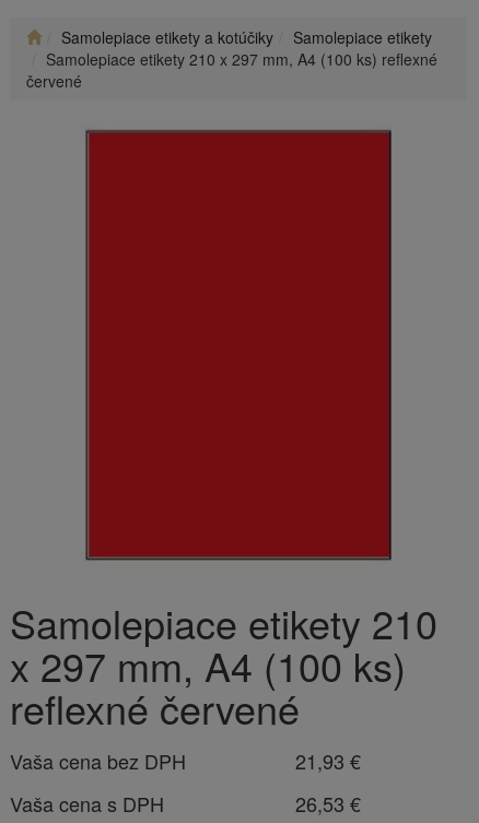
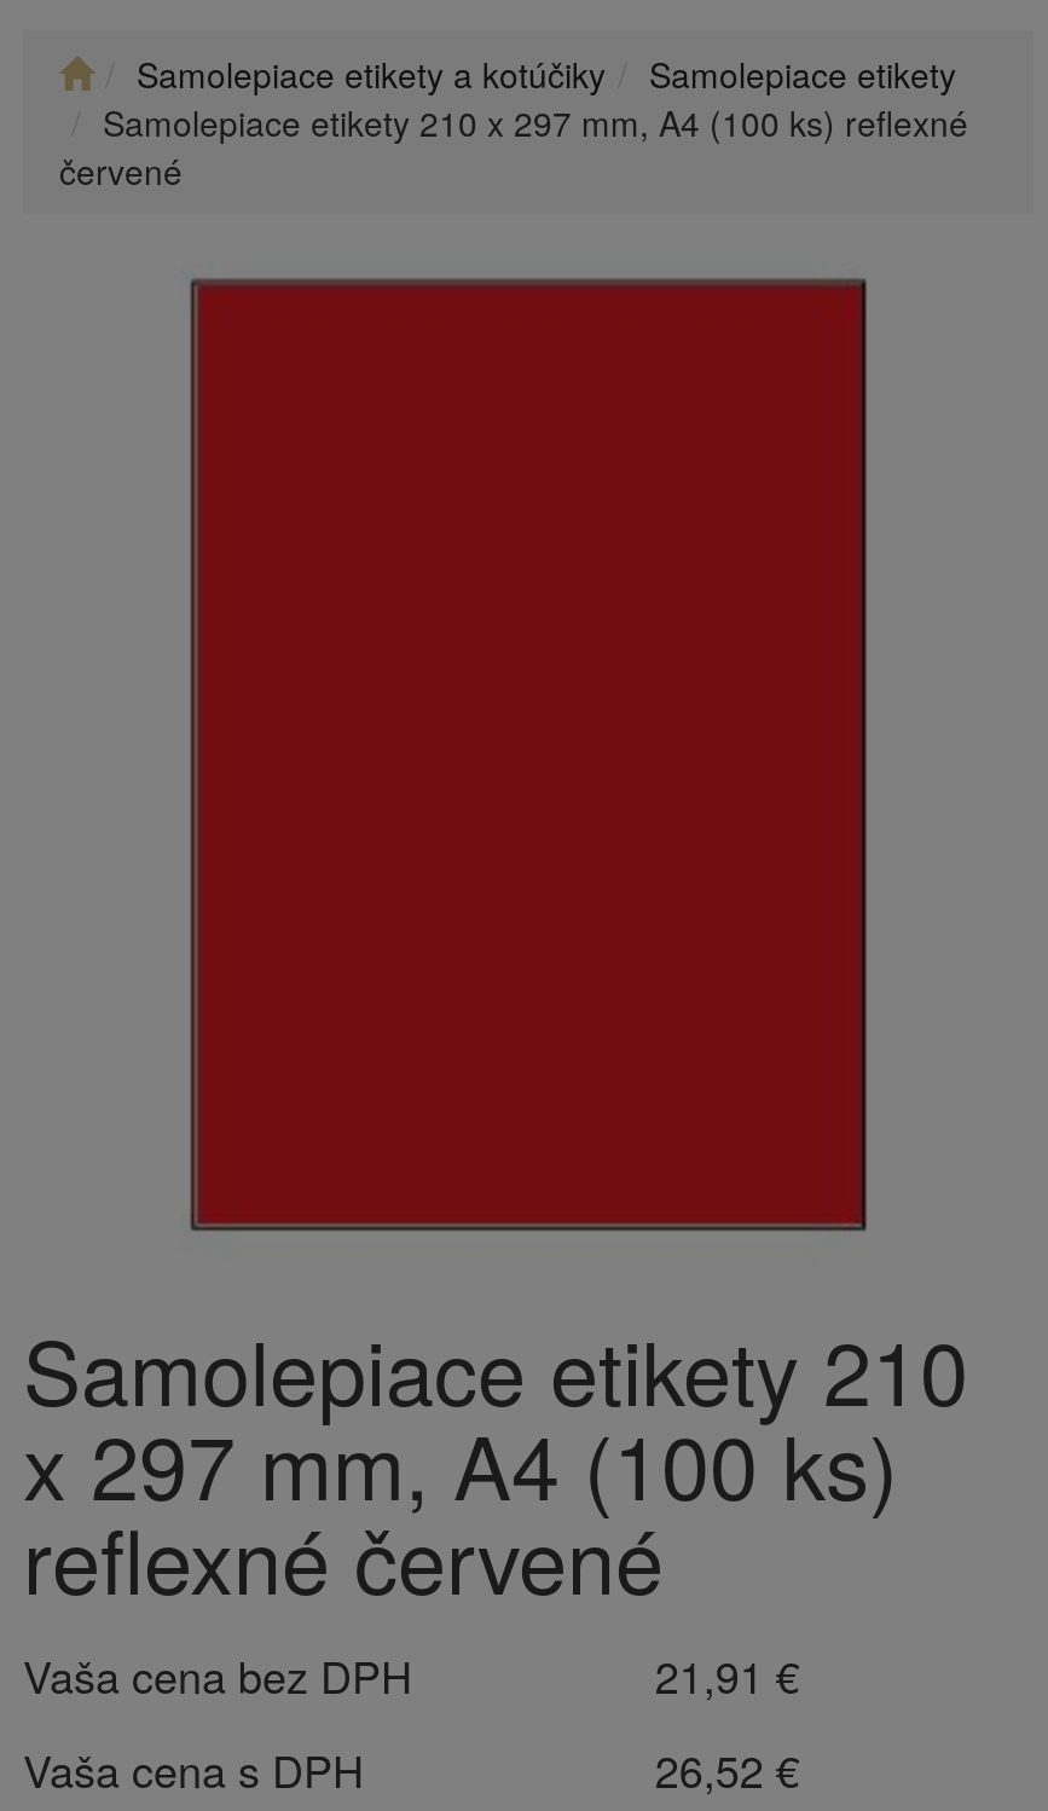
- 21,93 €
+ 21,91 €

- 26,53 €
+ 26,52 €
